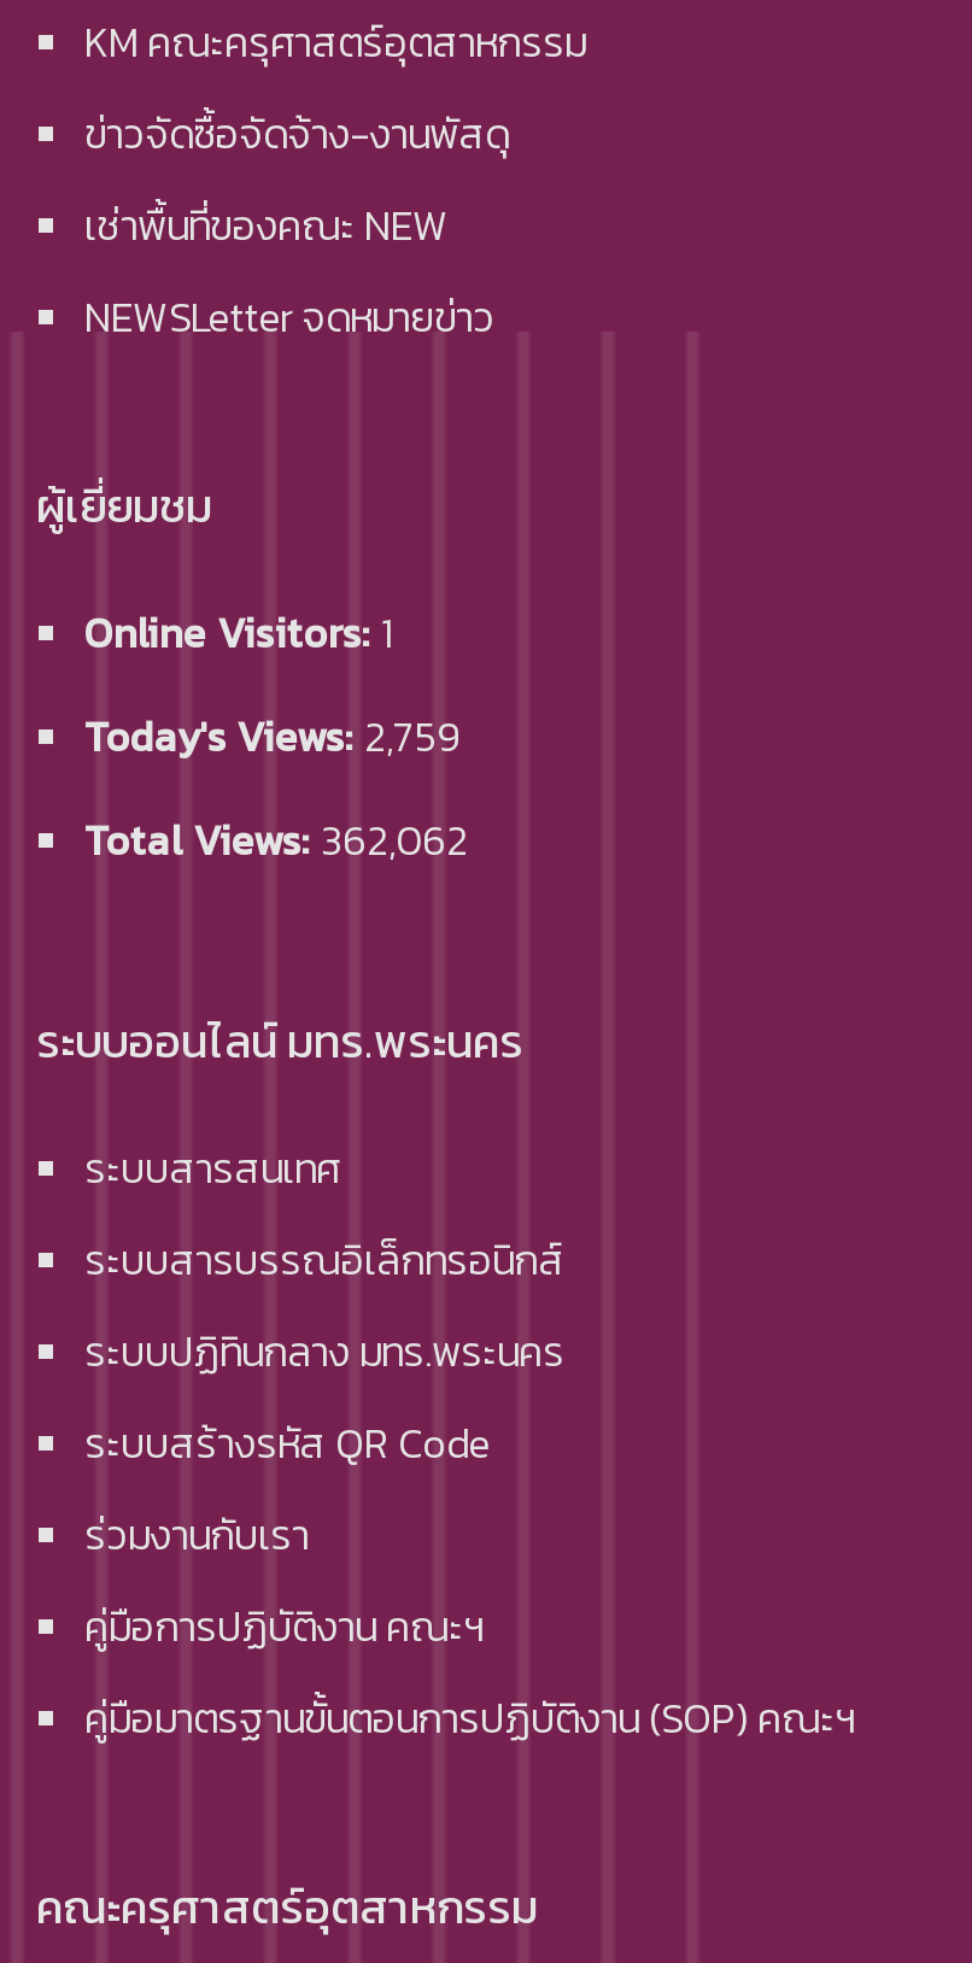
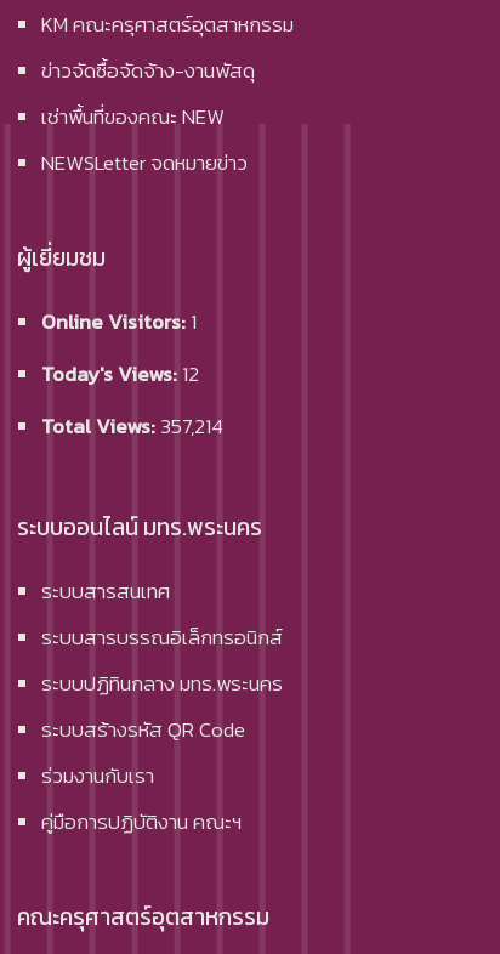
- Today's Views: 2,759
+ Today's Views: 12

- Total Views: 362,062
+ Total Views: 357,214

- คู่มือมาตรฐานขั้นตอนการปฏิบัติงาน (SOP) คณะฯ
